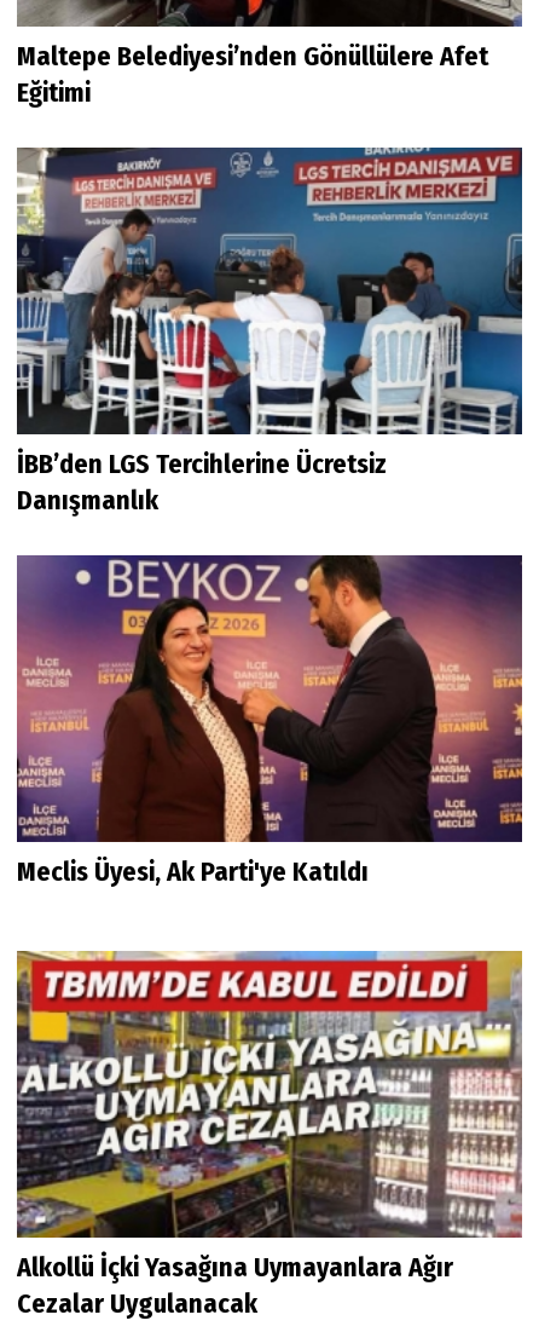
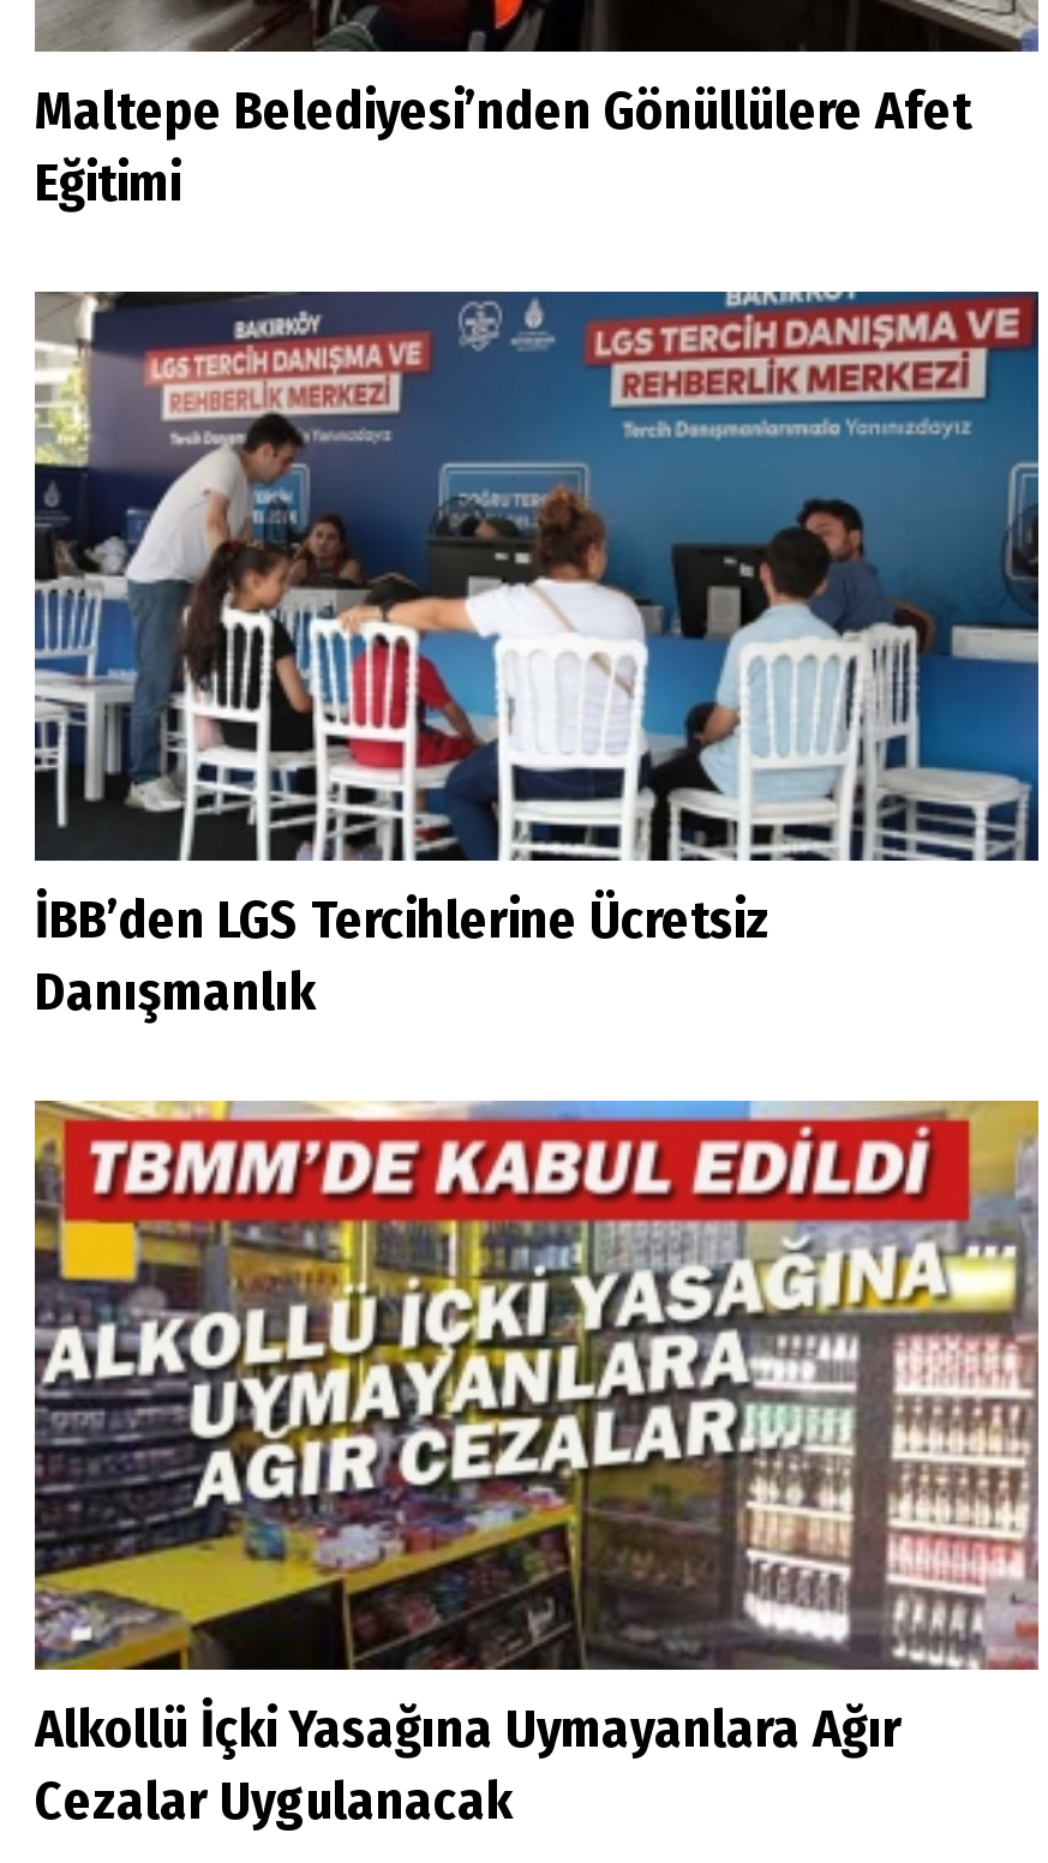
- [image]
- Meclis Üyesi, Ak Parti'ye Katıldı
